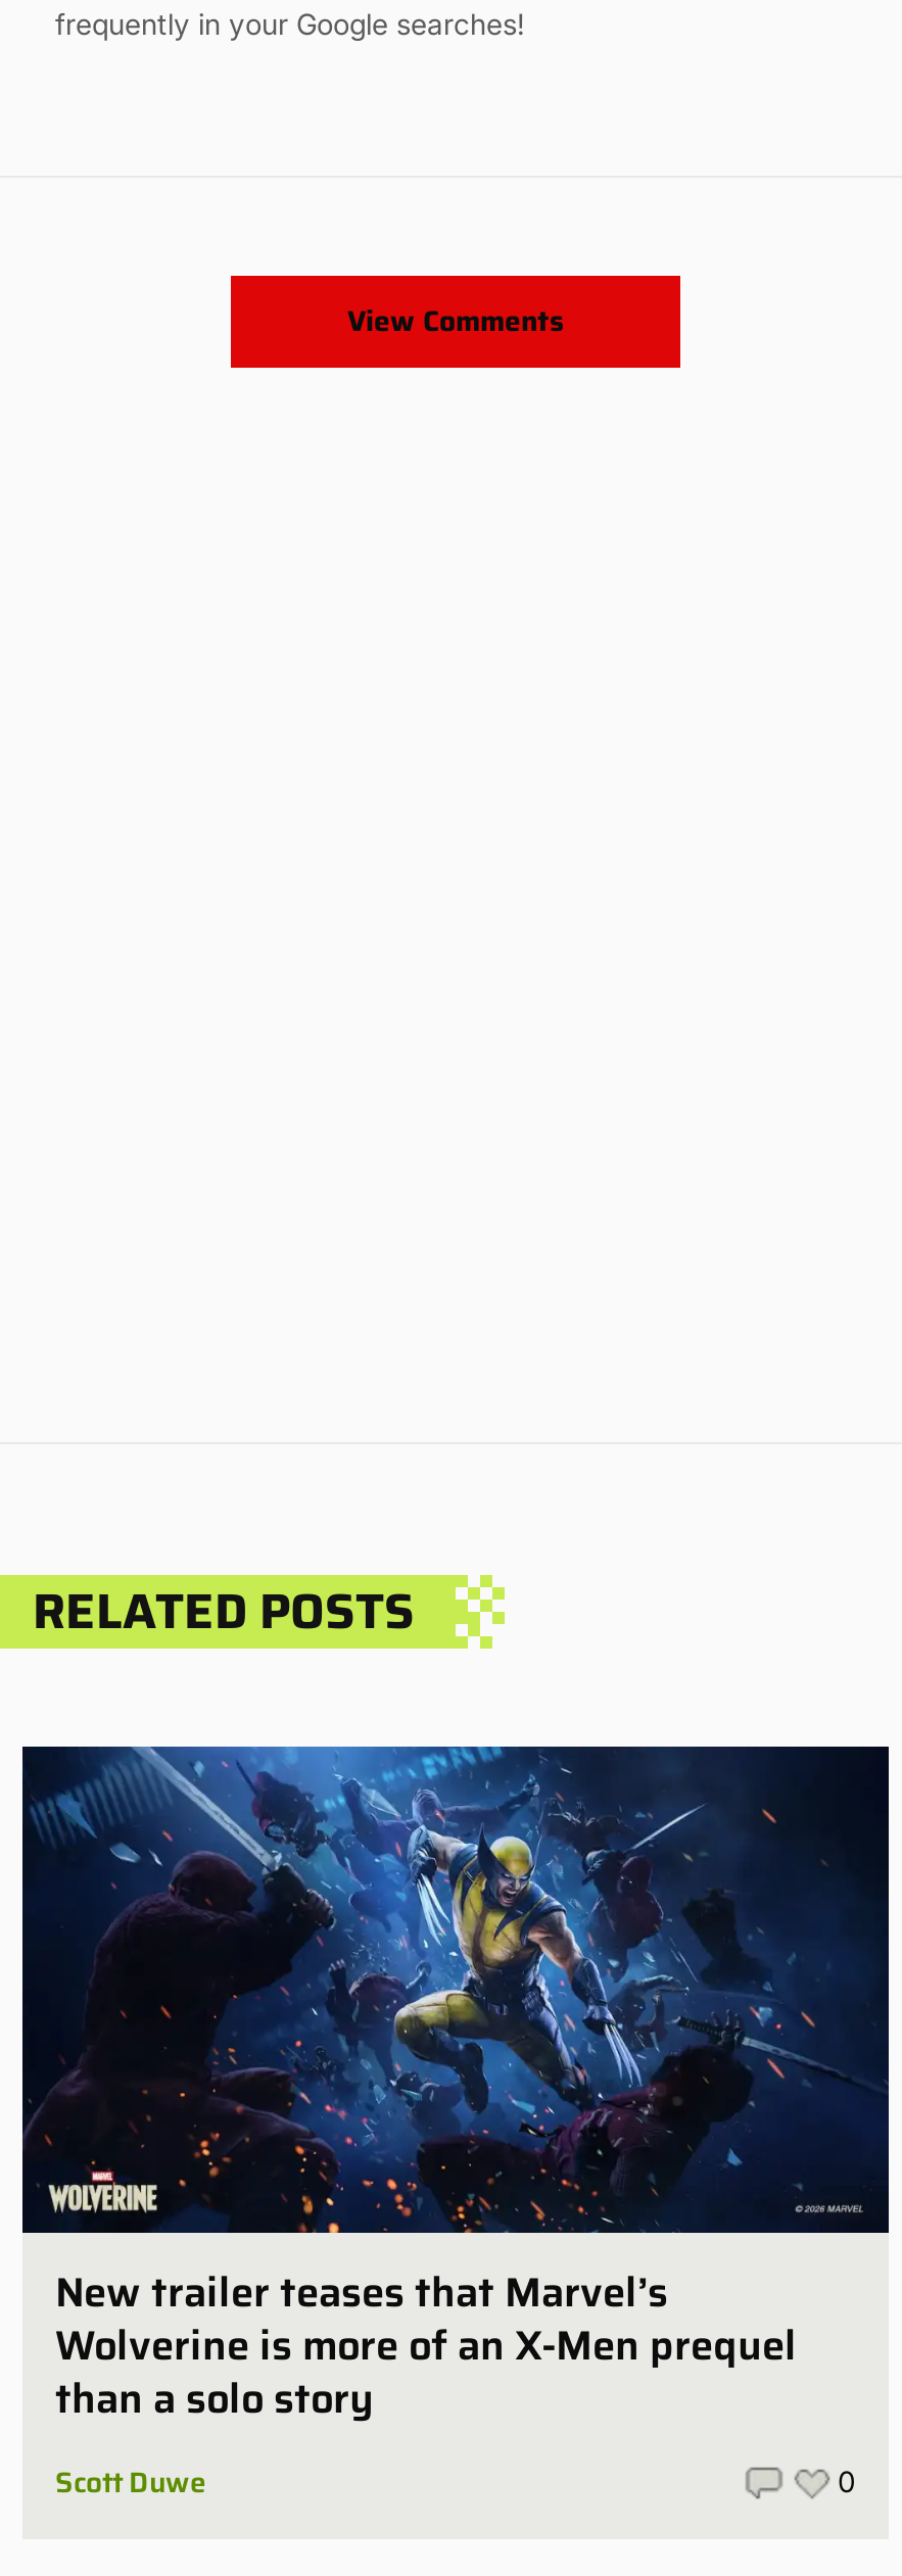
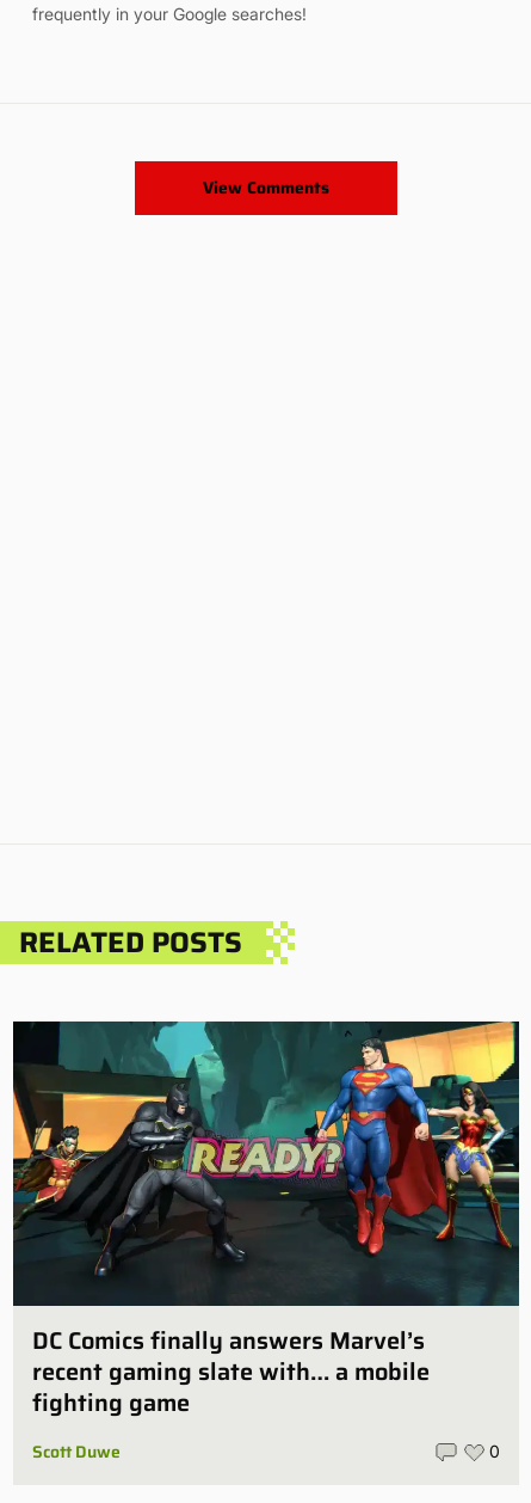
- [image]
- New trailer teases that Marvel’s
- Wolverine is more of an X-Men prequel
- than a solo story
+ [image]
+ DC Comics finally answers Marvel’s
+ recent gaming slate with… a mobile
+ fighting game
